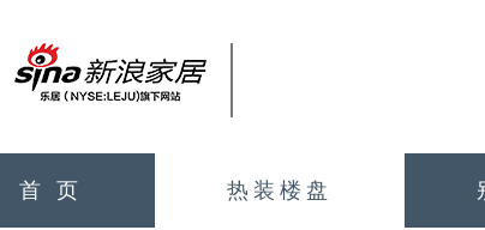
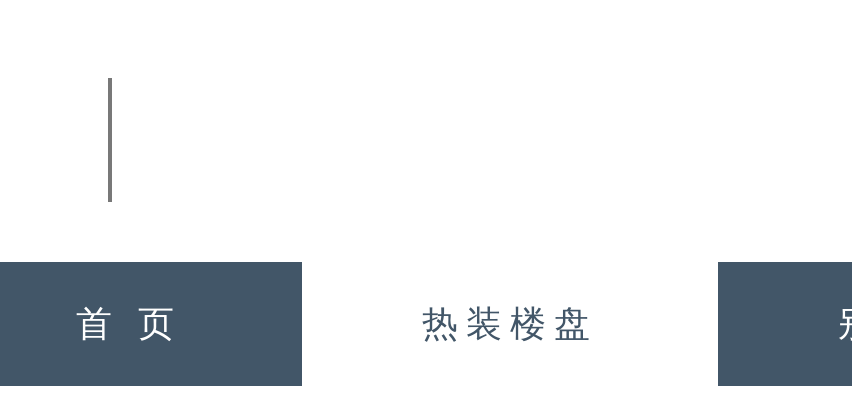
- [image]
